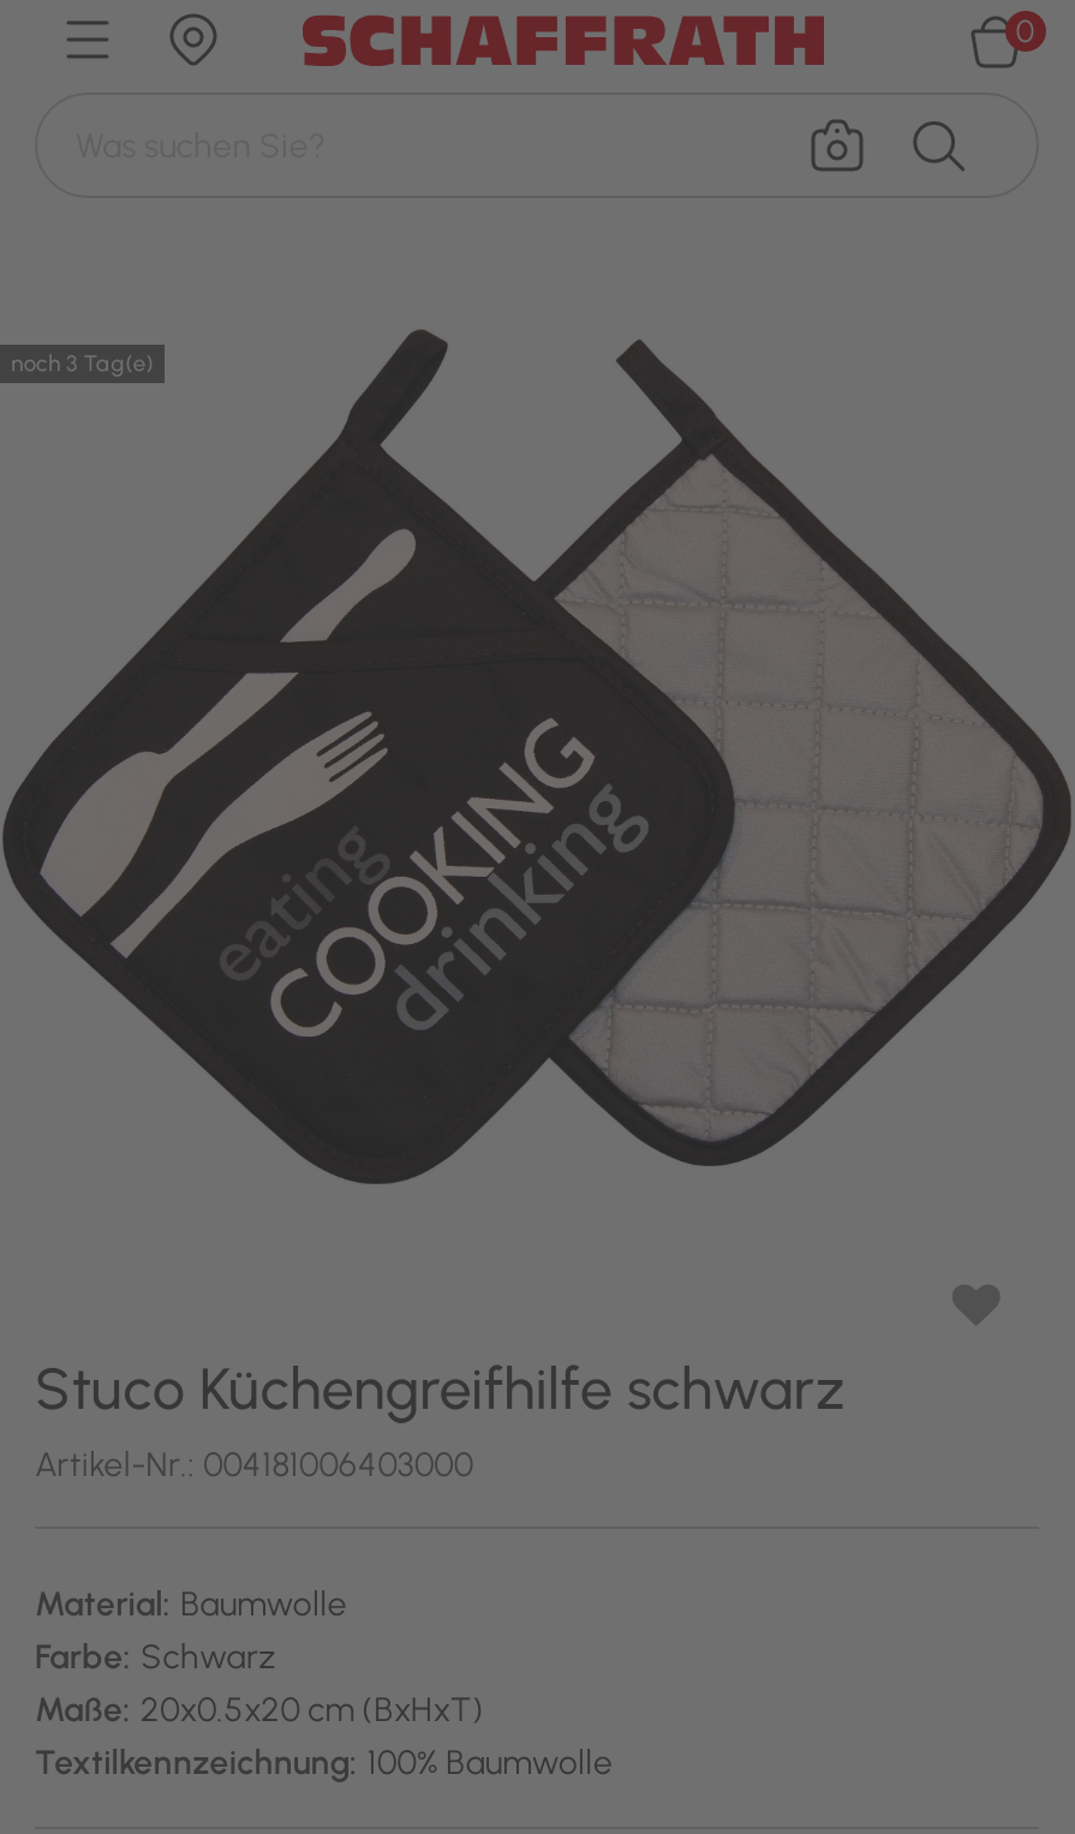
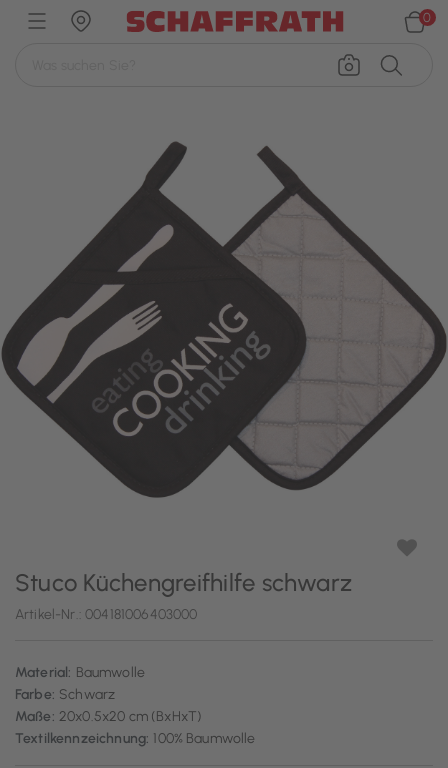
- noch 3 Tag(e)
